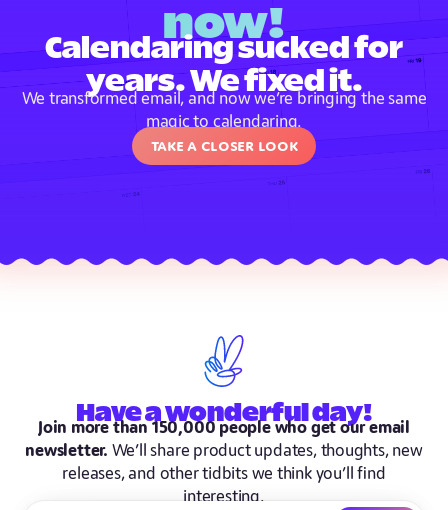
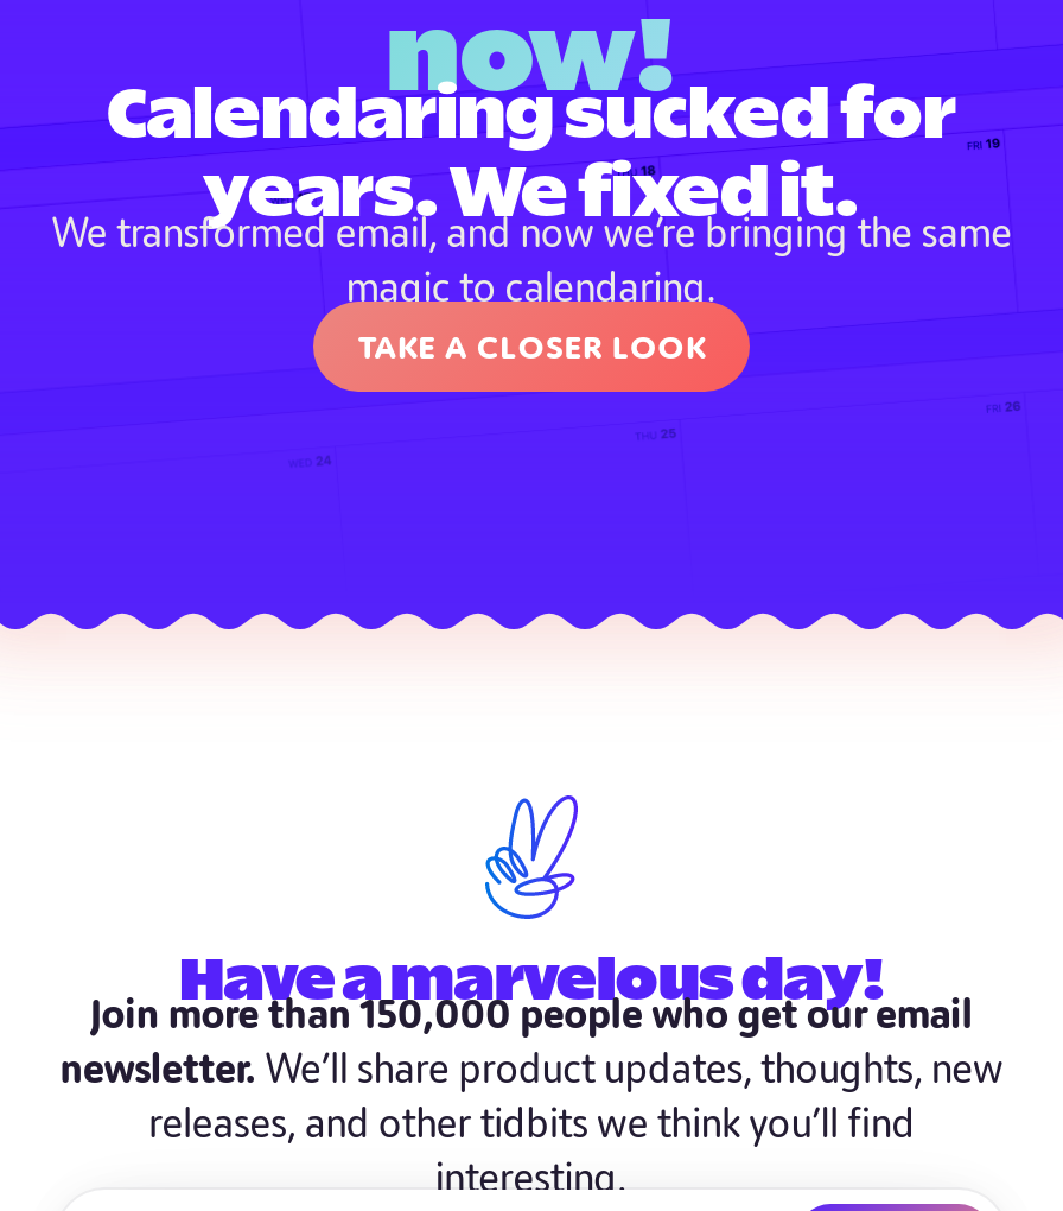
- Havea wonderfulday!
+ Havea marvelousday!
